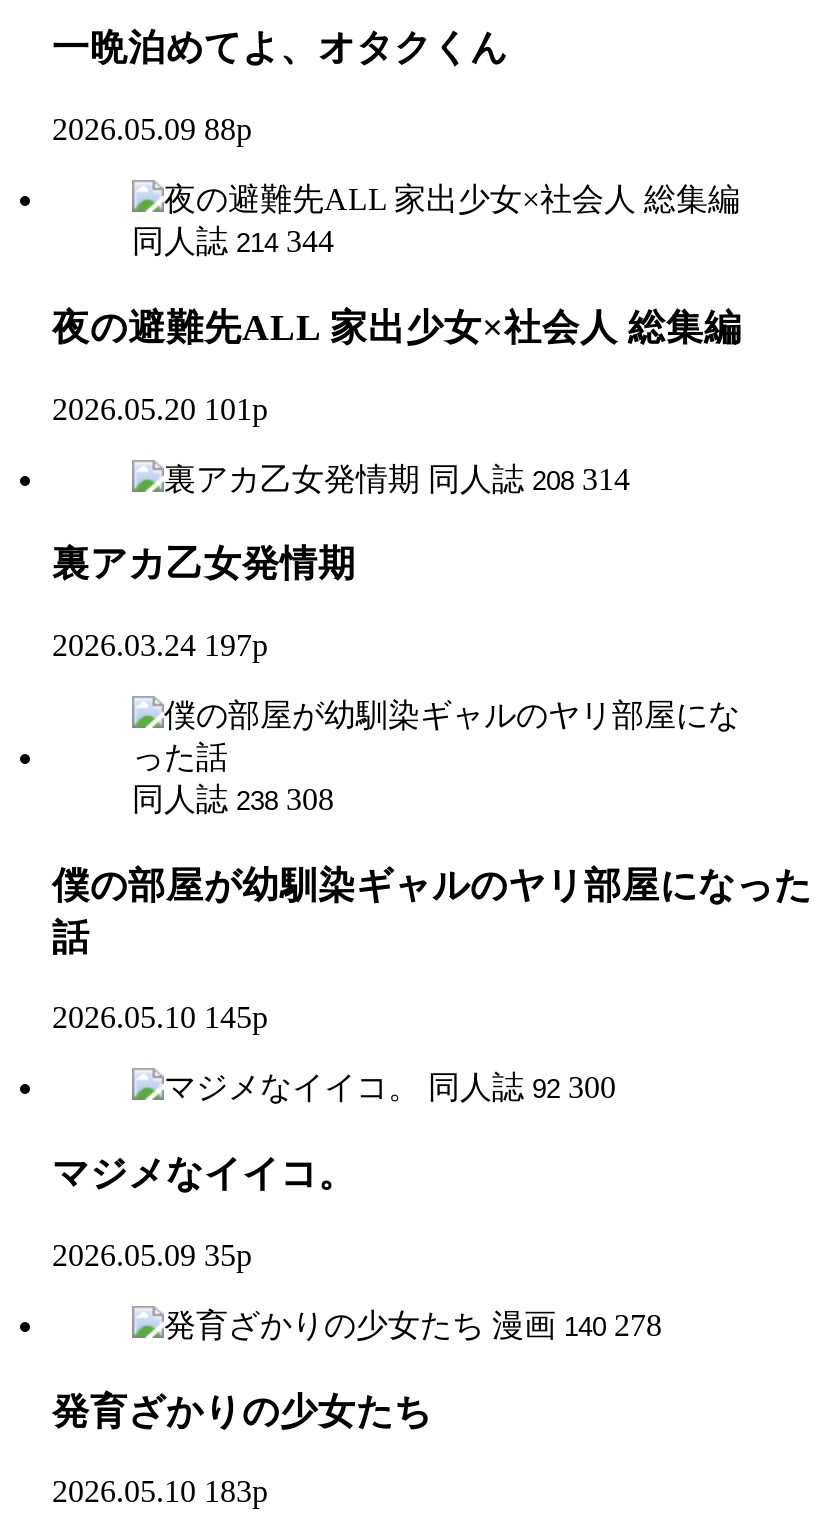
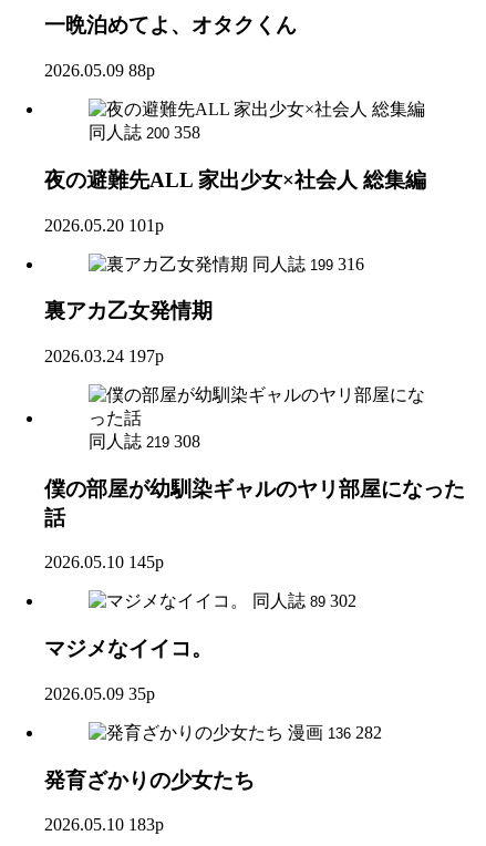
- 同人誌 214 344
+ 同人誌 200 358

- 同人誌 208 314
+ 同人誌 199 316

- 同人誌 238 308
+ 同人誌 219 308

- 同人誌 92 300
+ 同人誌 89 302

- 漫画 140 278
+ 漫画 136 282
